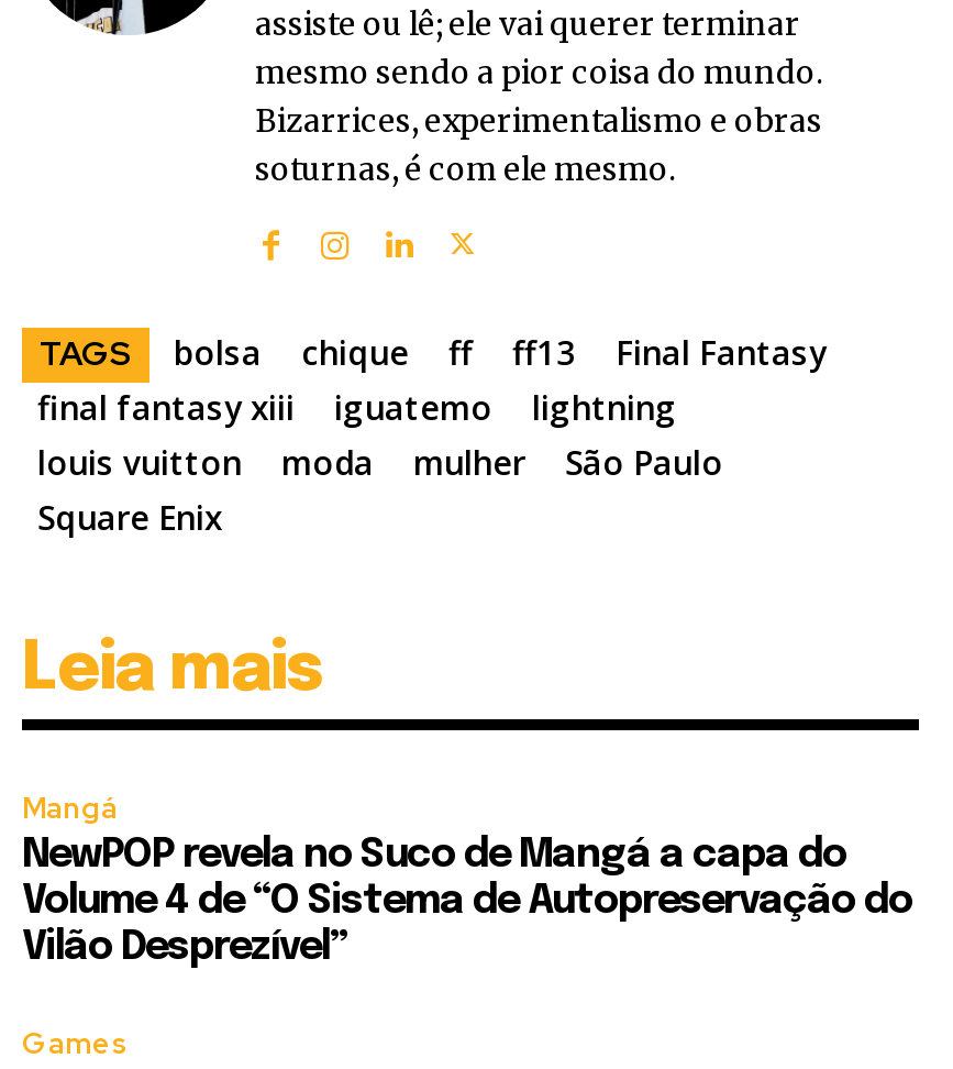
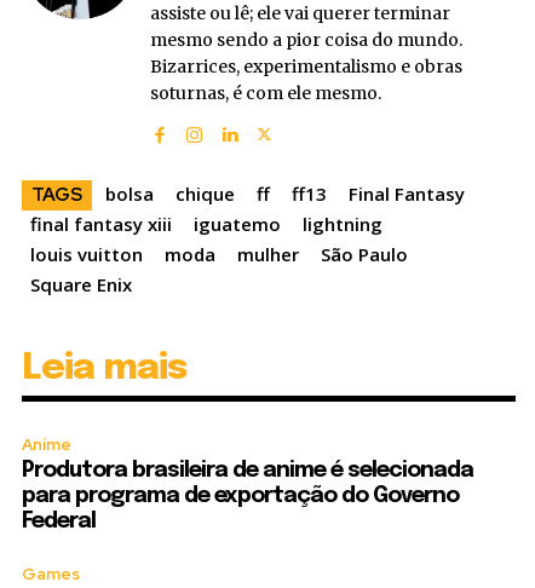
- Mangá
- NewPOP revela no Suco de Mangá a capa do
- Volume 4 de “O Sistema de Autopreservação do
- Vilão Desprezível”
+ Anime
+ Produtora brasileira de anime é selecionada
+ para programa de exportação do Governo
+ Federal
